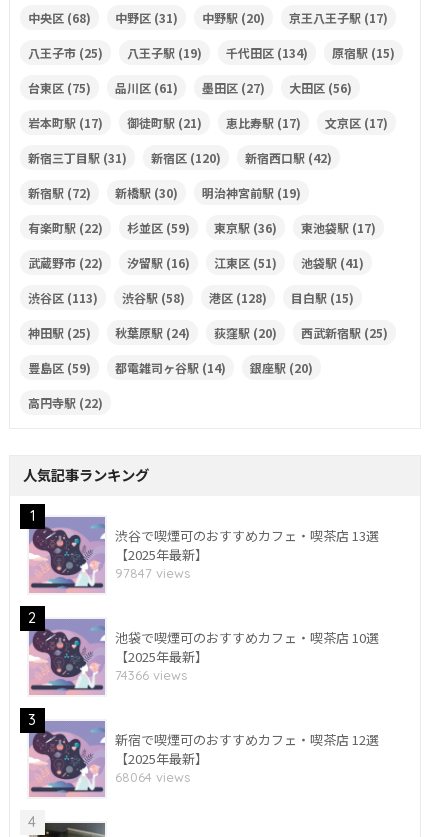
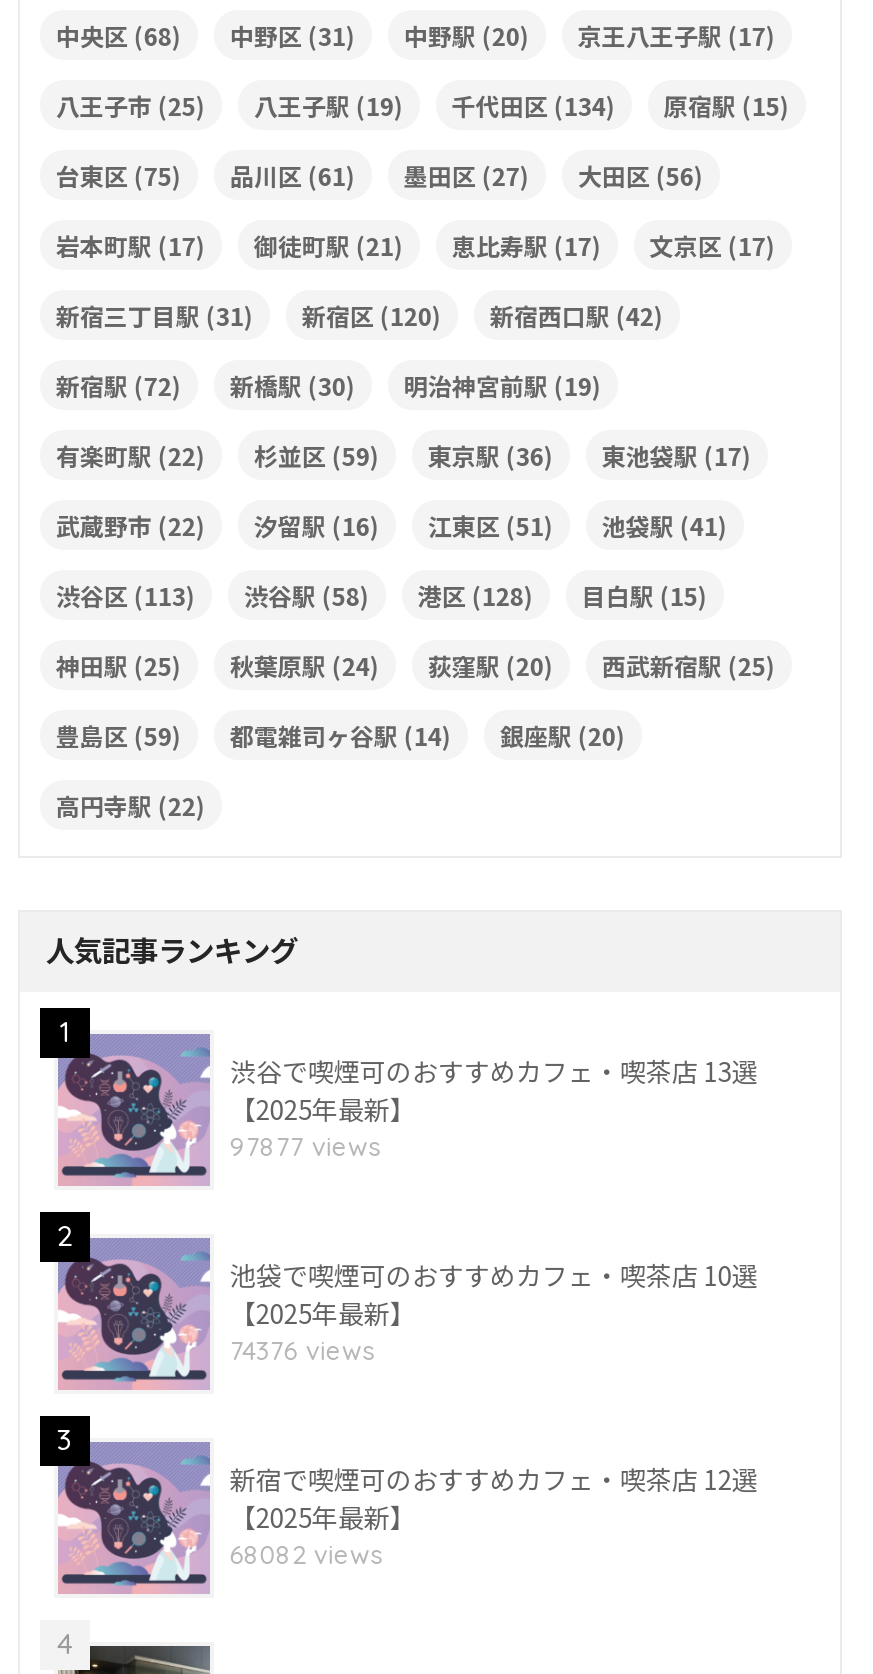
- 97847 views
+ 97877 views

- 74366 views
+ 74376 views

- 68064 views
+ 68082 views
